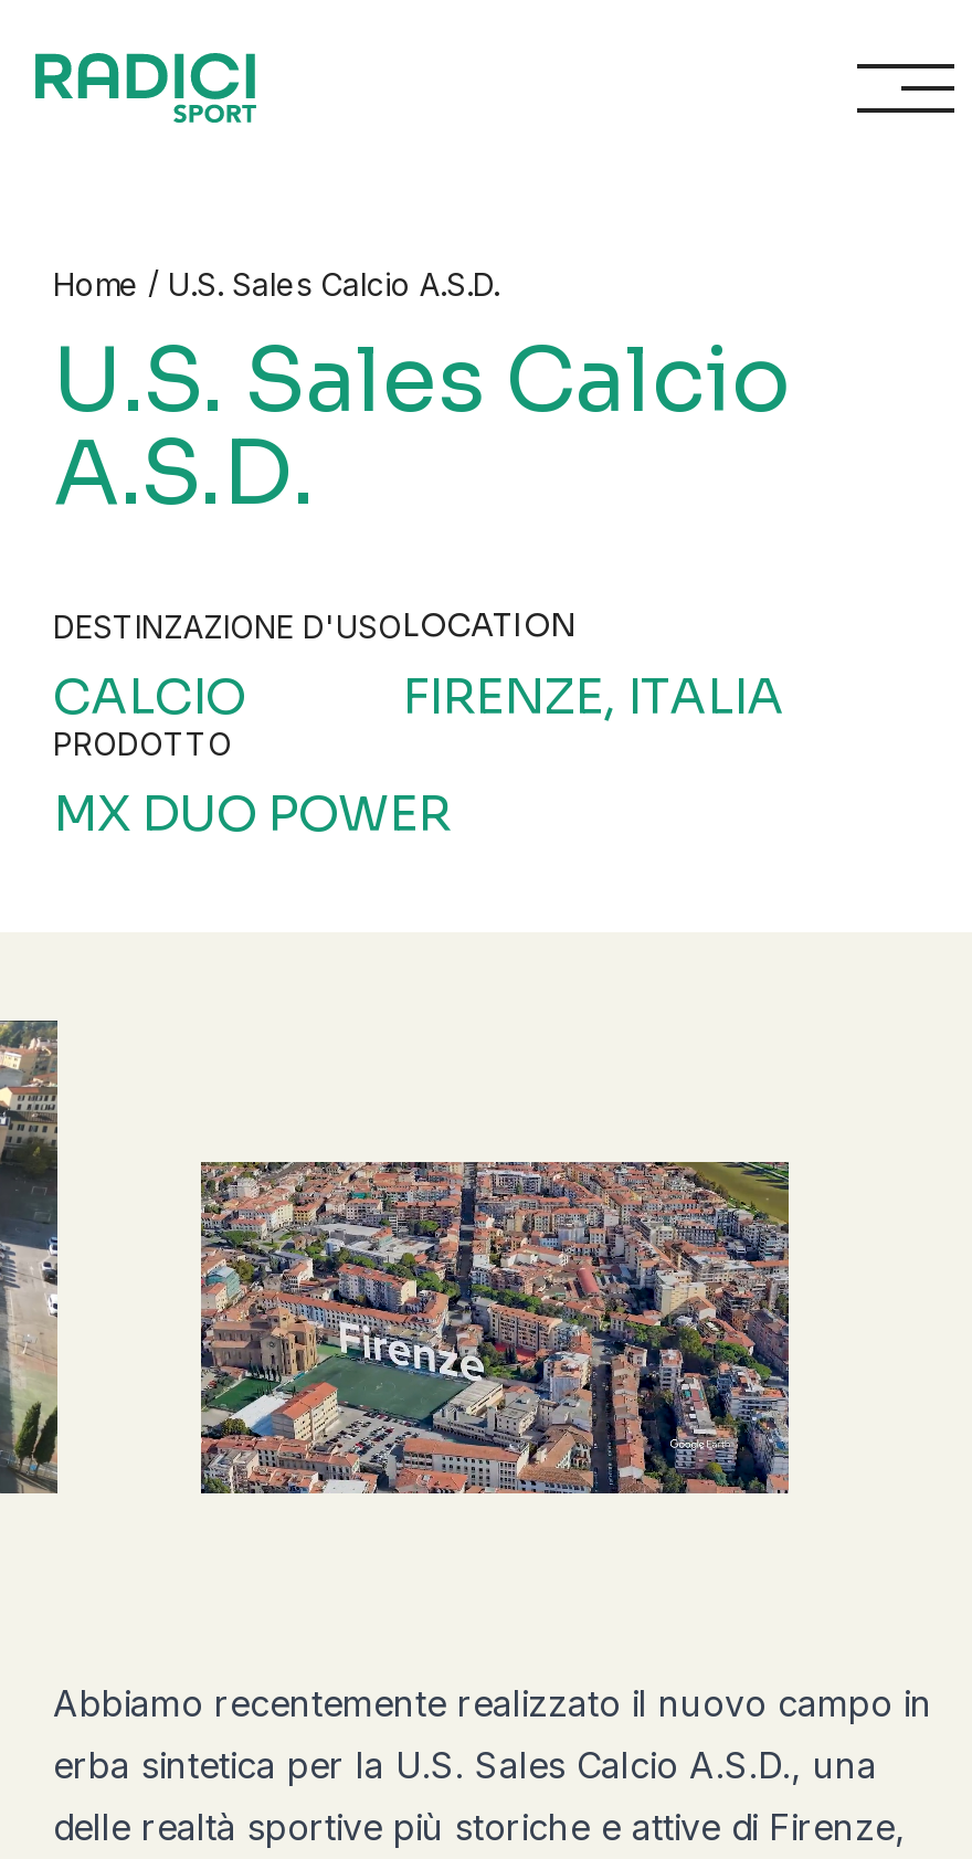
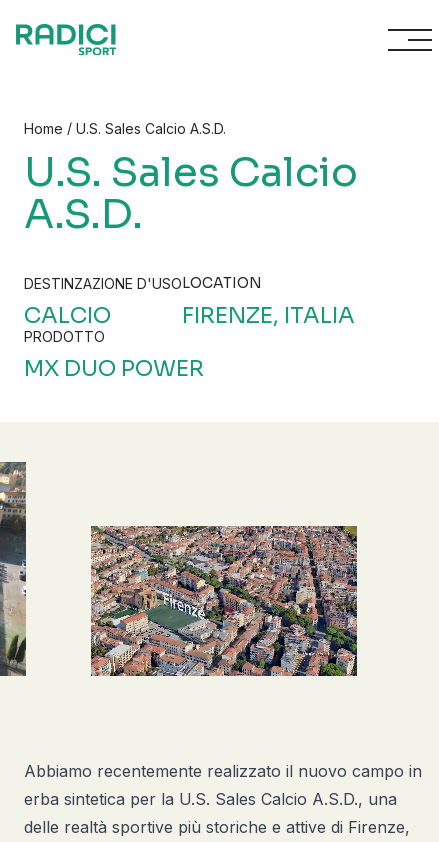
- [image]
+ [image]
